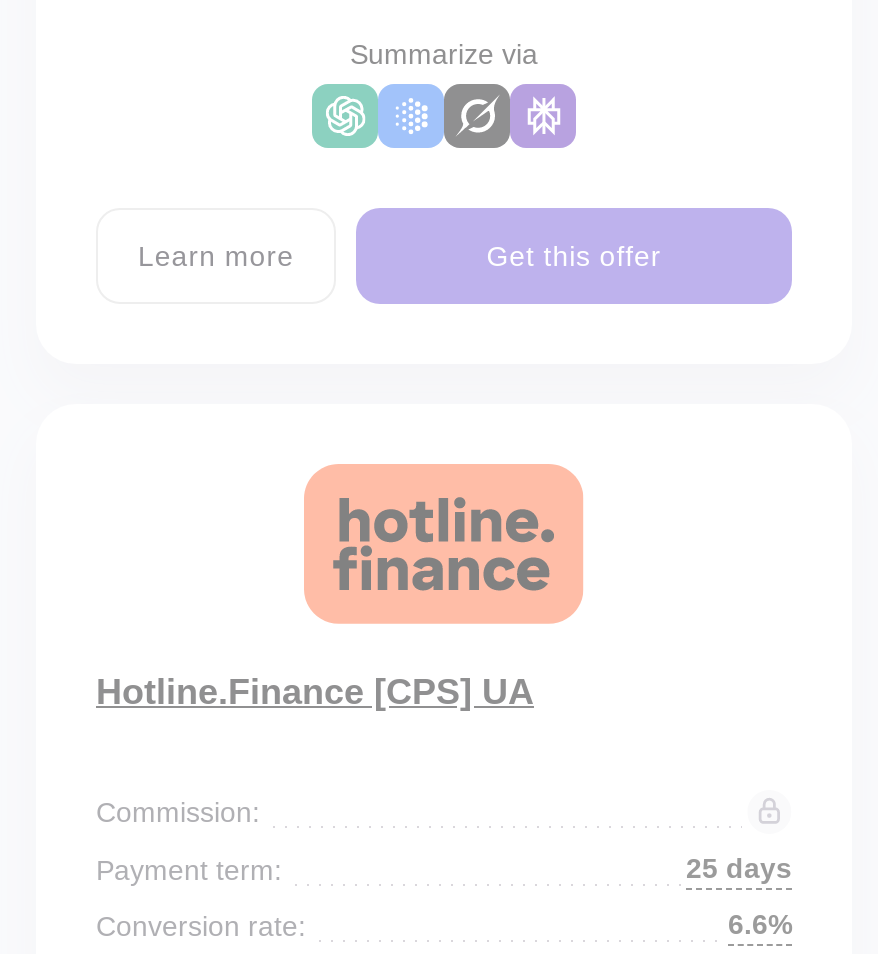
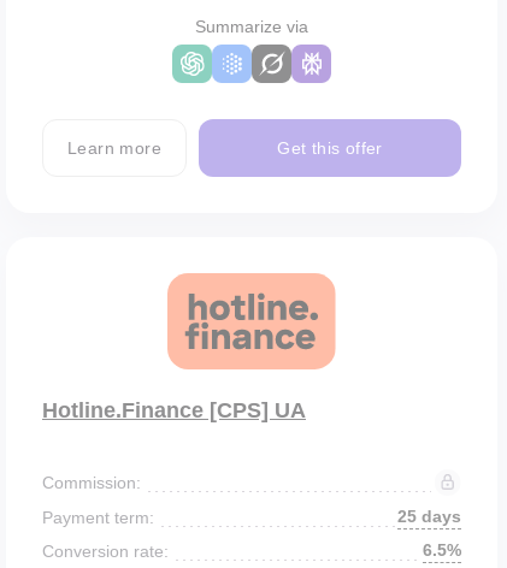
- 6.6%
+ 6.5%
